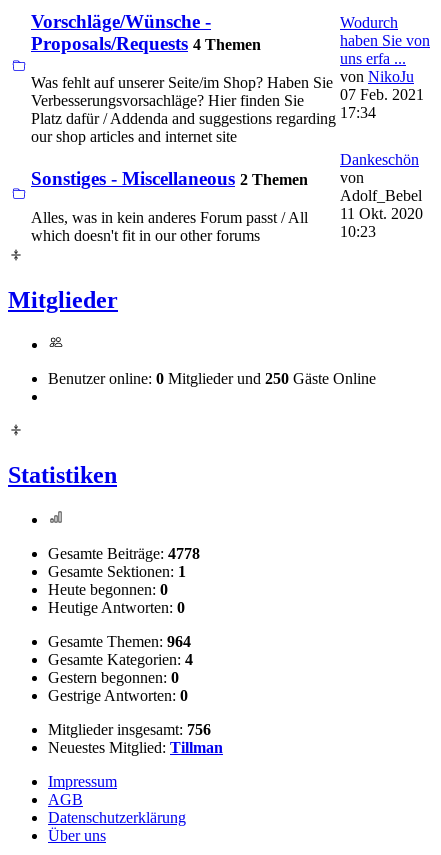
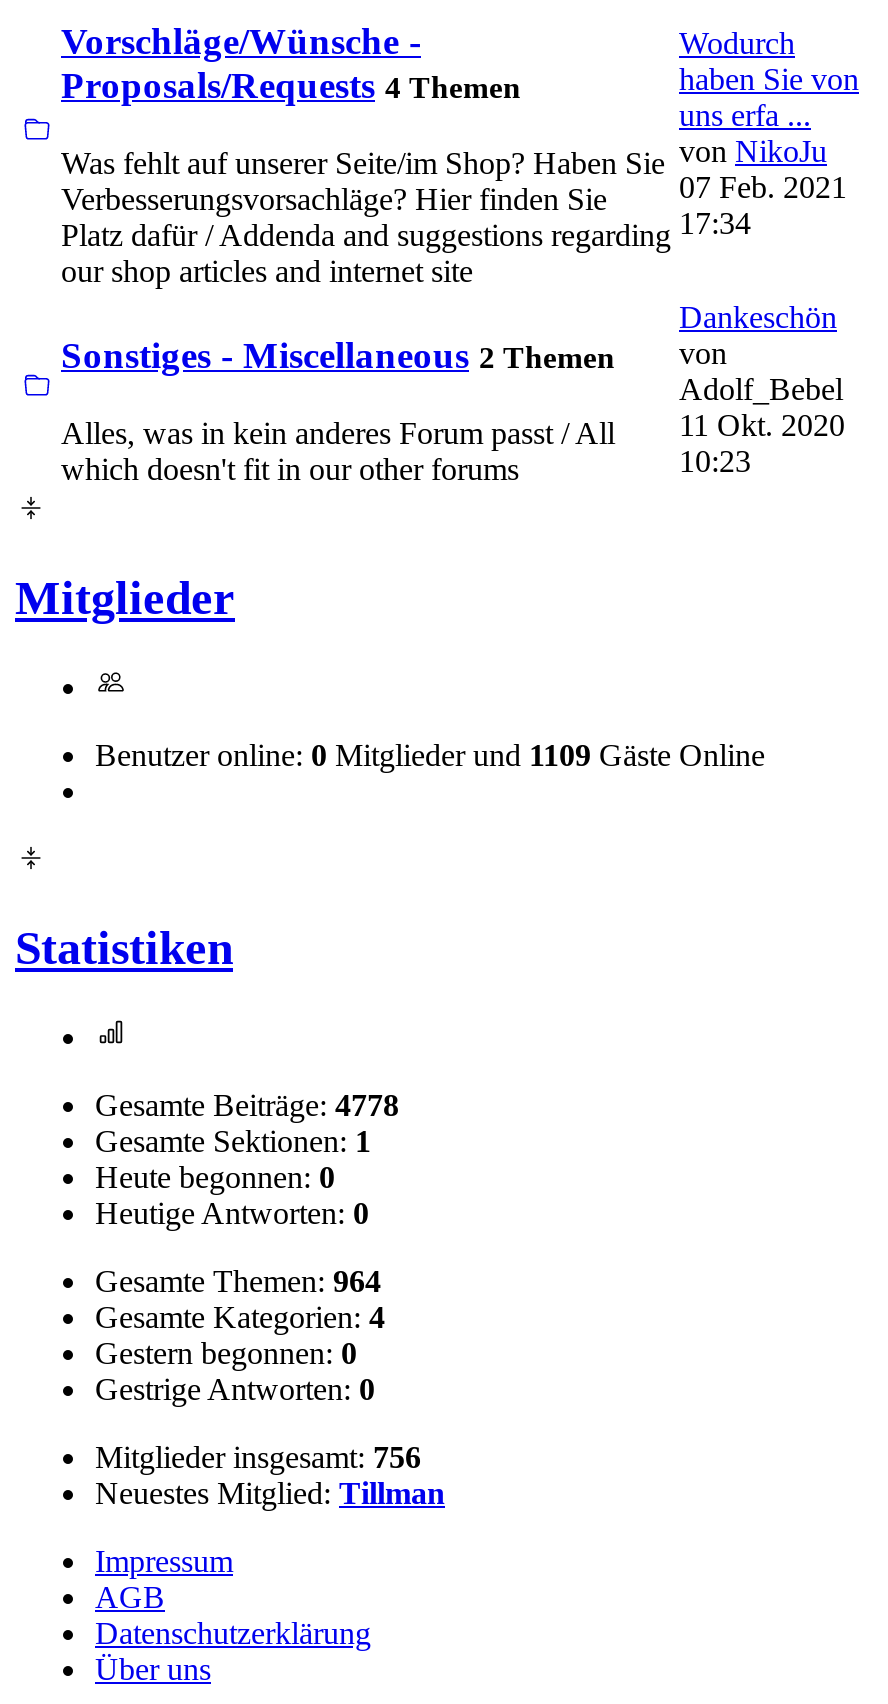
- Benutzer online: 0 Mitglieder und 250 Gäste Online
+ Benutzer online: 0 Mitglieder und 1109 Gäste Online
